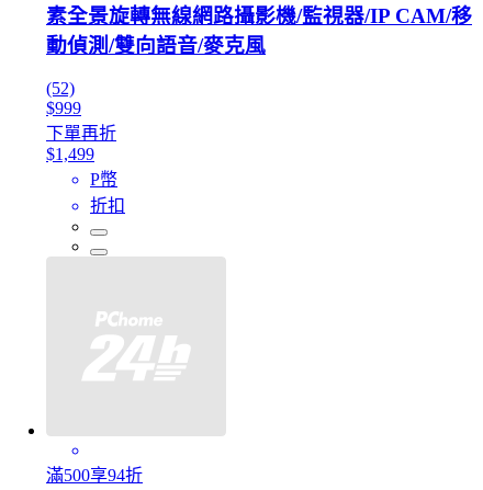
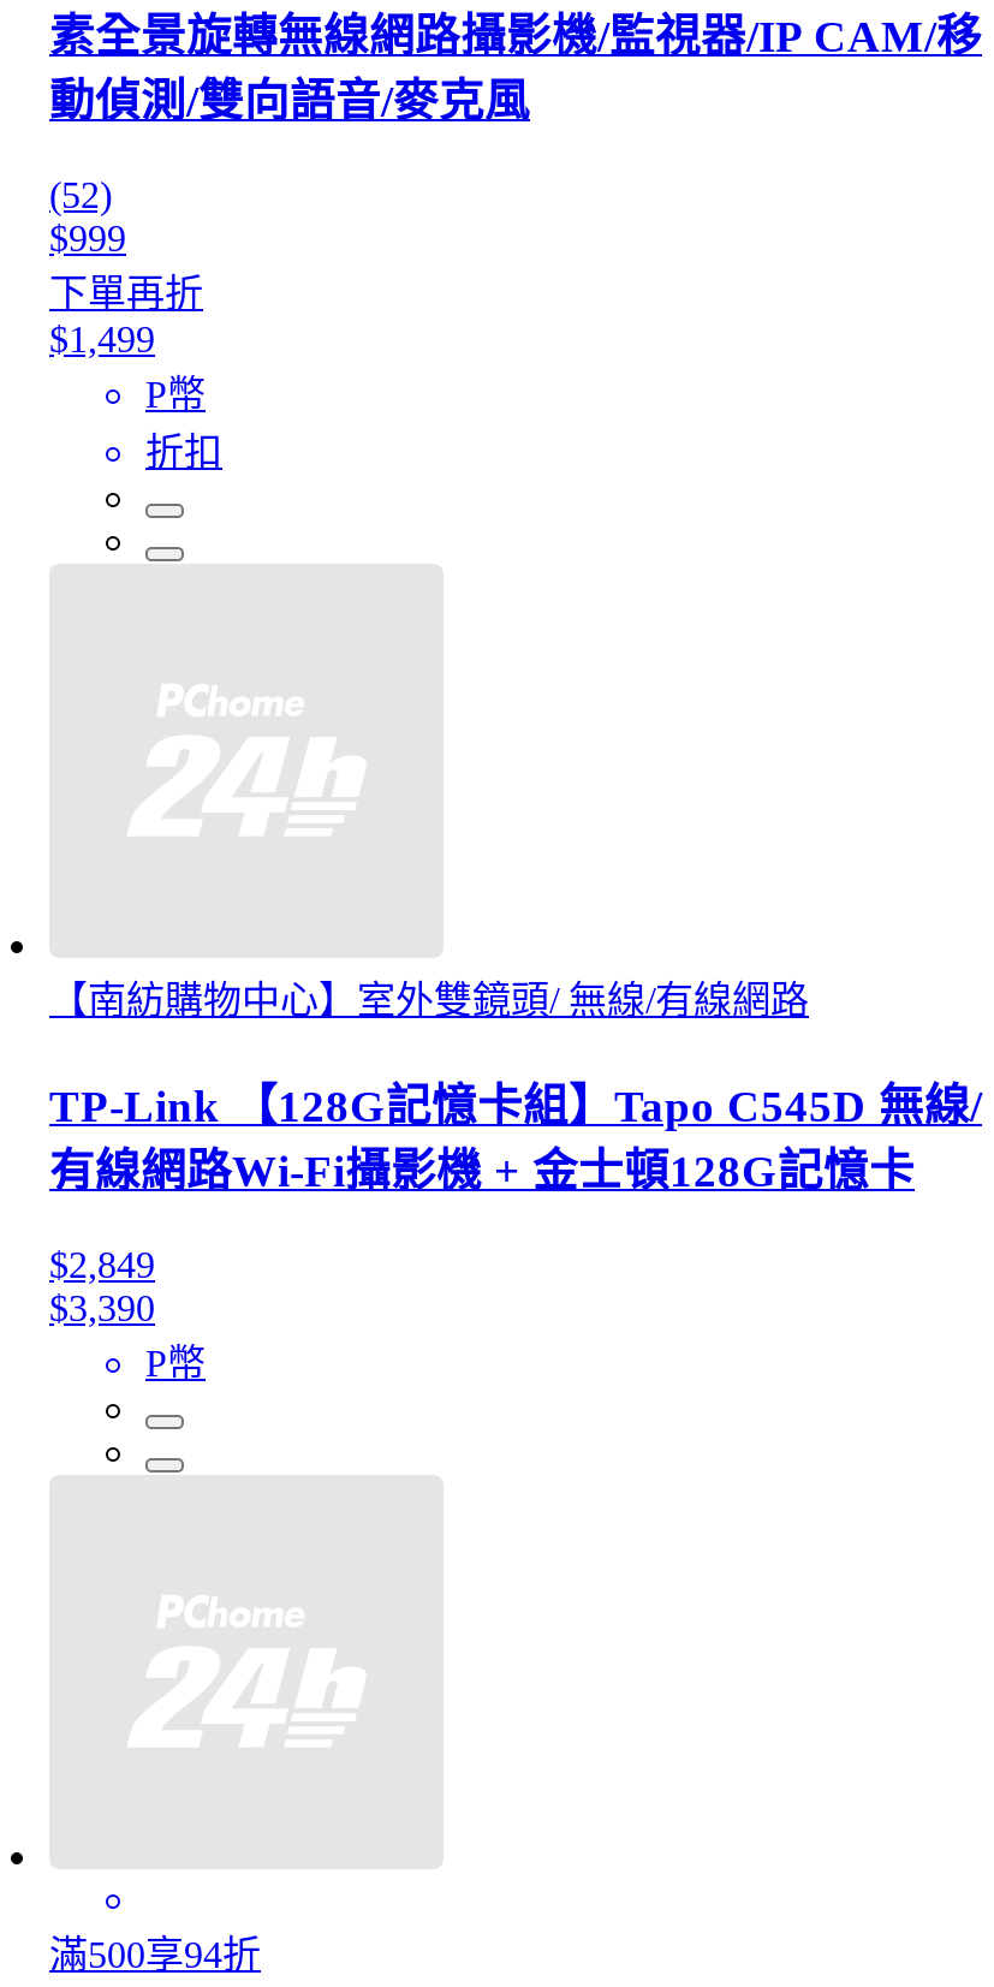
+ 【南紡購物中心】室外雙鏡頭/ 無線/有線網路
+ TP-Link 【128G記憶卡組】Tapo C545D 無線/
+ 有線網路Wi-Fi攝影機 + 金士頓128G記憶卡
+ $2,849
+ $3,390
+ P幣
